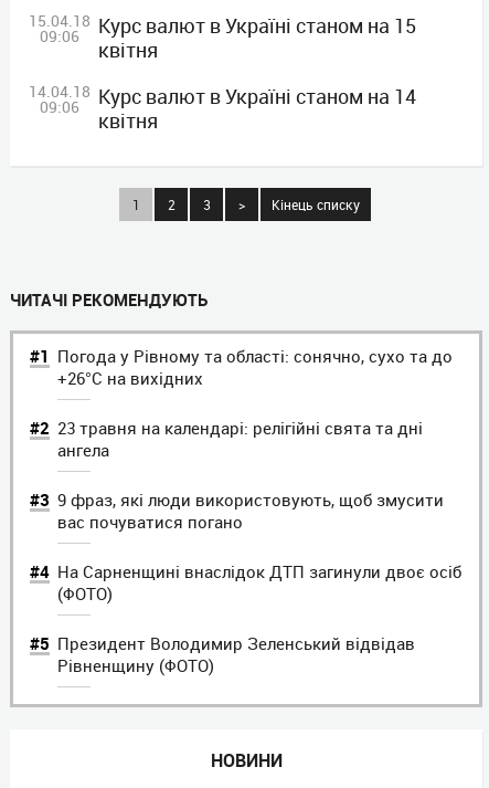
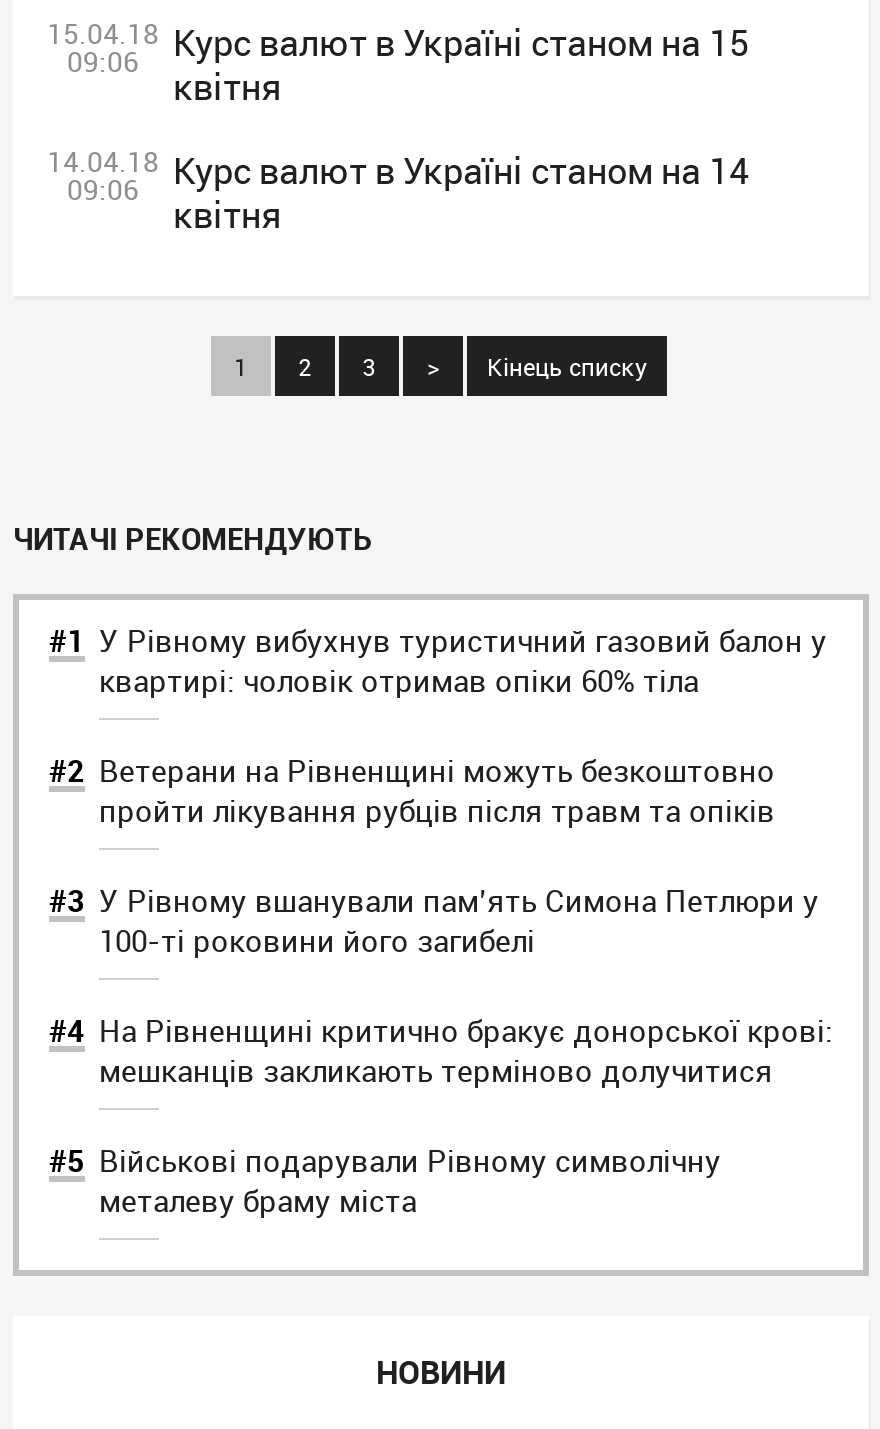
- Погода у Рівному та області: сонячно, сухо та до
- +26°C на вихідних
+ У Рівному вибухнув туристичний газовий балон у
+ квартирі: чоловік отримав опіки 60% тіла

- 23 травня на календарі: релігійні свята та дні
- ангела
+ Ветерани на Рівненщині можуть безкоштовно
+ пройти лікування рубців після травм та опіків

- 9 фраз, які люди використовують, щоб змусити
- вас почуватися погано
+ У Рівному вшанували пам’ять Симона Петлюри у
+ 100-ті роковини його загибелі

- На Сарненщині внаслідок ДТП загинули двоє осіб
- (ФОТО)
+ На Рівненщині критично бракує донорської крові:
+ мешканців закликають терміново долучитися

- Президент Володимир Зеленський відвідав
- Рівненщину (ФОТО)
+ Військові подарували Рівному символічну
+ металеву браму міста
